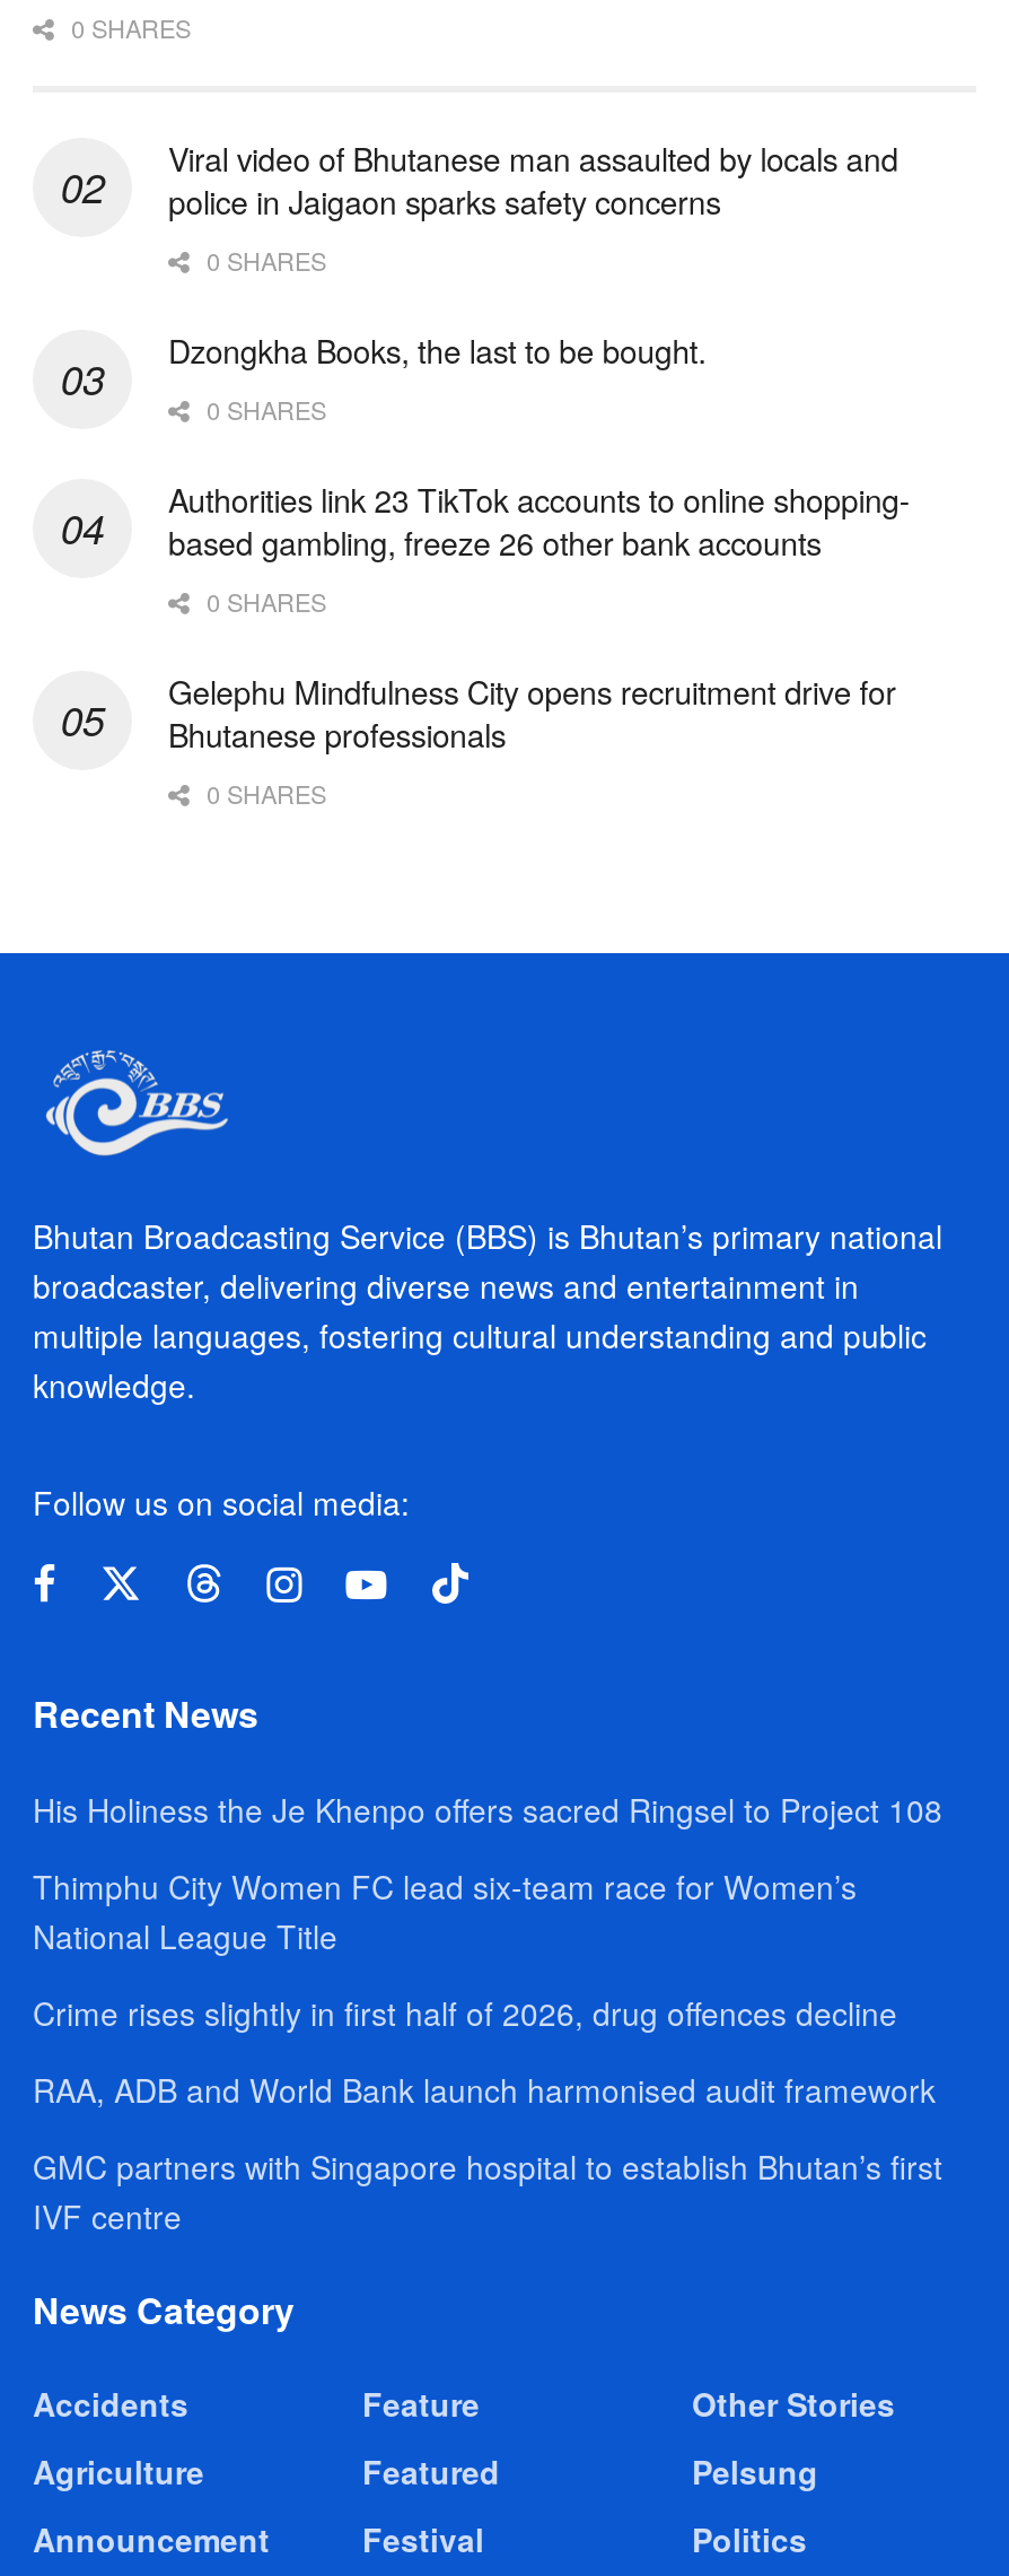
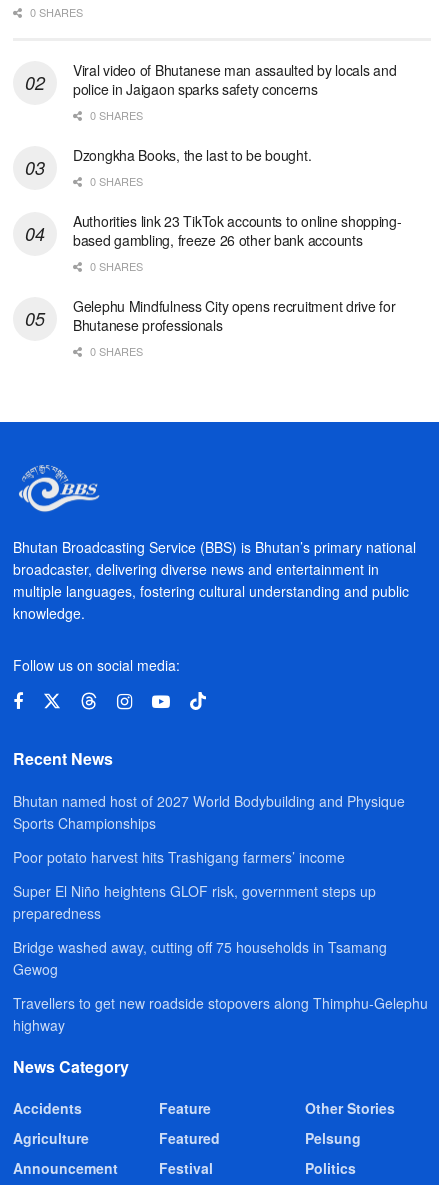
- His Holiness the Je Khenpo offers sacred Ringsel to Project 108
+ Bhutan named host of 2027 World Bodybuilding and Physique
+ Sports Championships

- Thimphu City Women FC lead six-team race for Women’s
- National League Title
+ Poor potato harvest hits Trashigang farmers’ income

- Crime rises slightly in first half of 2026, drug offences decline
+ Super El Niño heightens GLOF risk, government steps up
+ preparedness

- RAA, ADB and World Bank launch harmonised audit framework
+ Bridge washed away, cutting off 75 households in Tsamang
+ Gewog

- GMC partners with Singapore hospital to establish Bhutan’s first
- IVF centre
+ Travellers to get new roadside stopovers along Thimphu-Gelephu
+ highway
